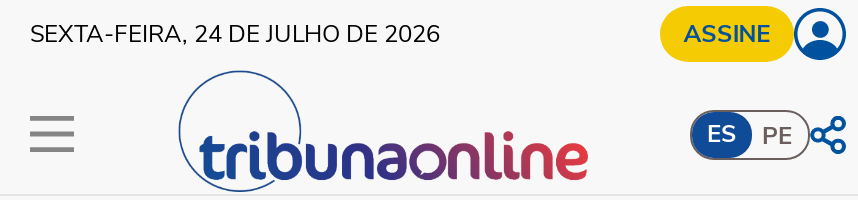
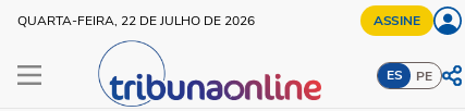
- SEXTA-FEIRA, 24 DE JULHO DE 2026
+ QUARTA-FEIRA, 22 DE JULHO DE 2026
